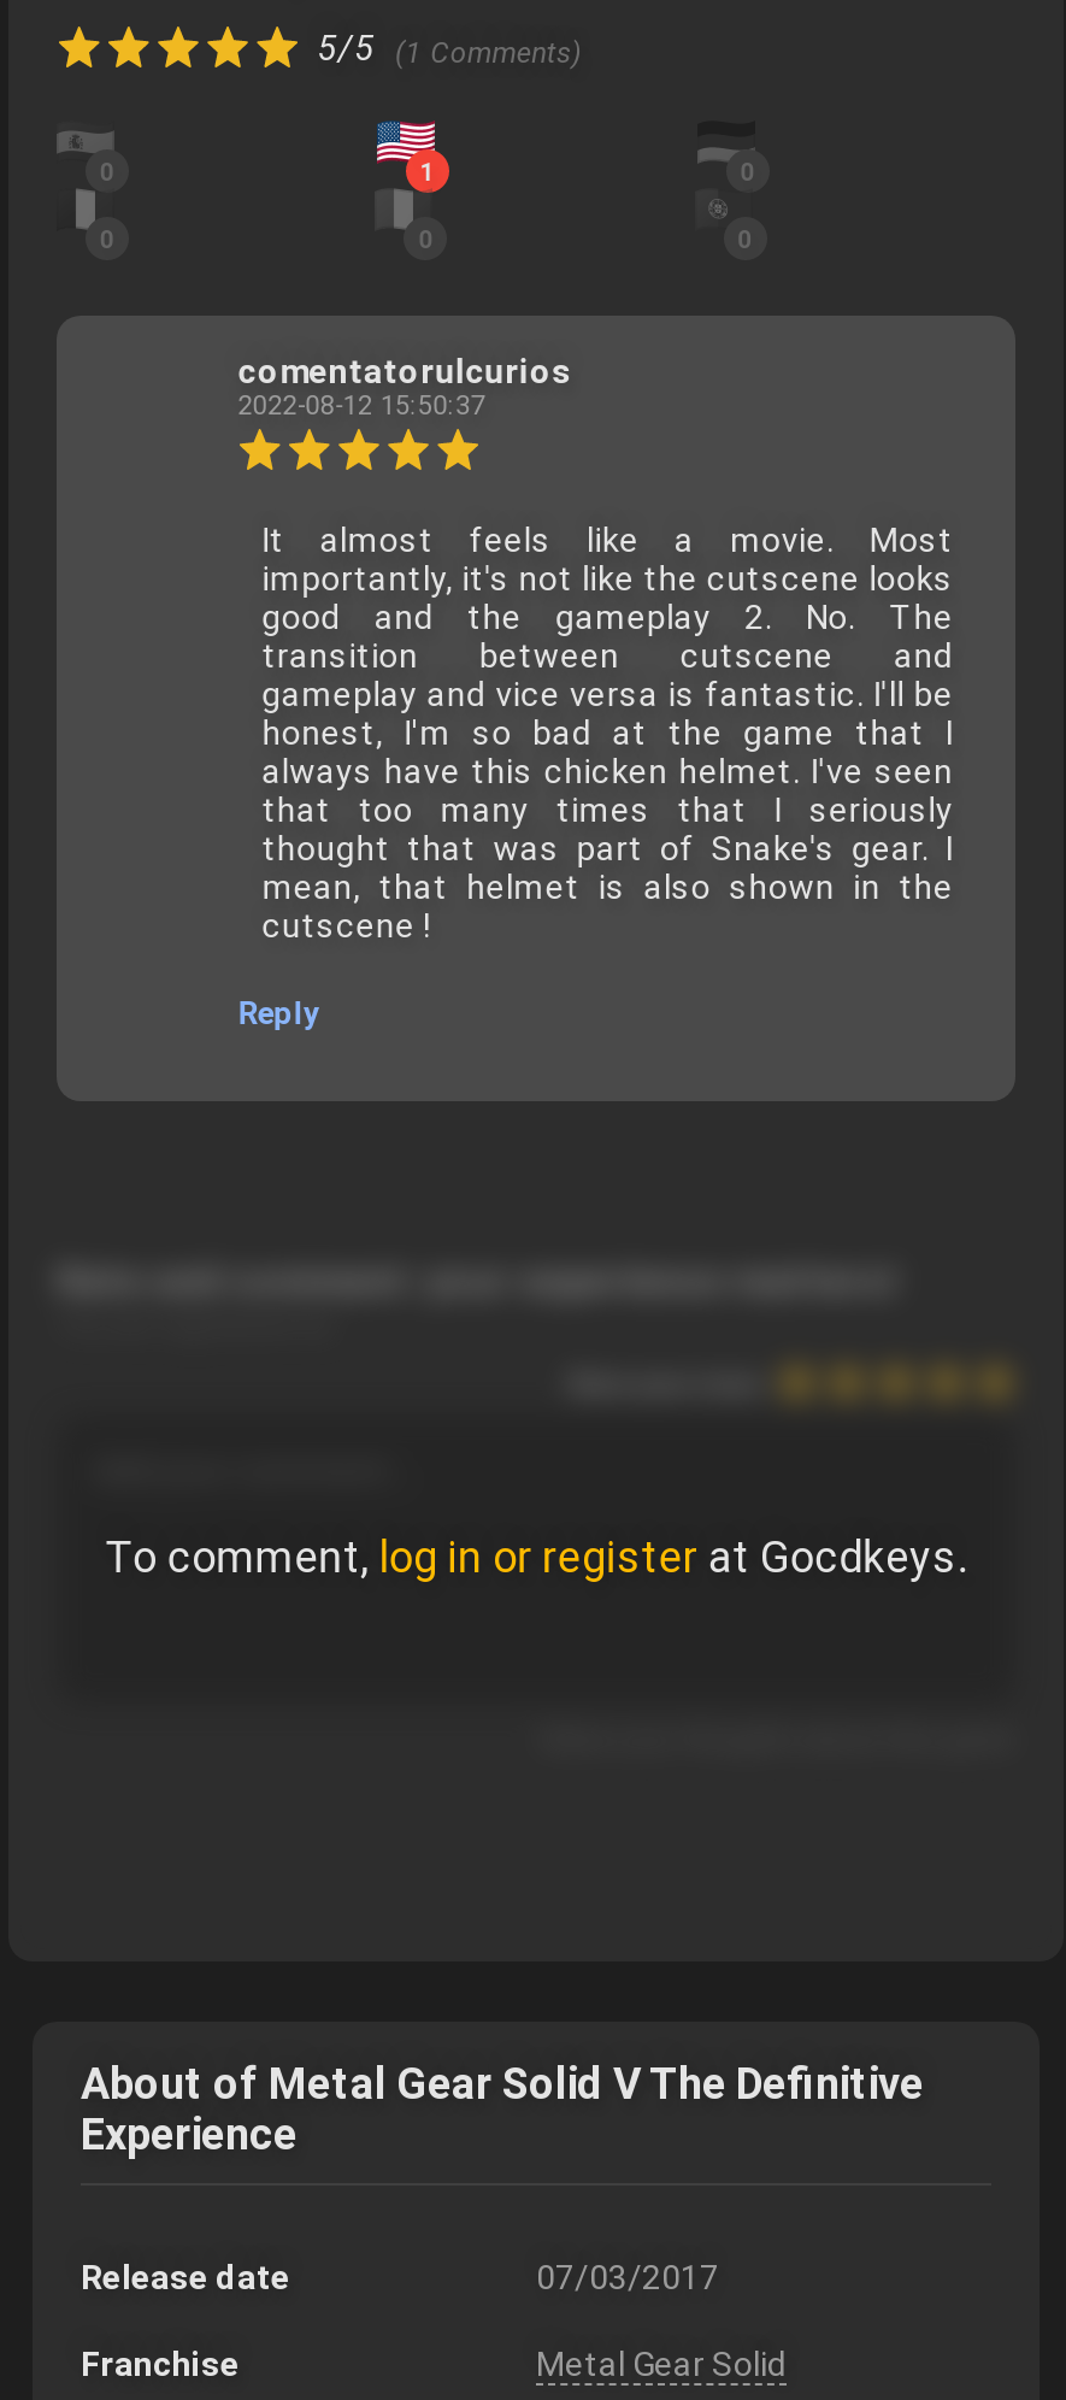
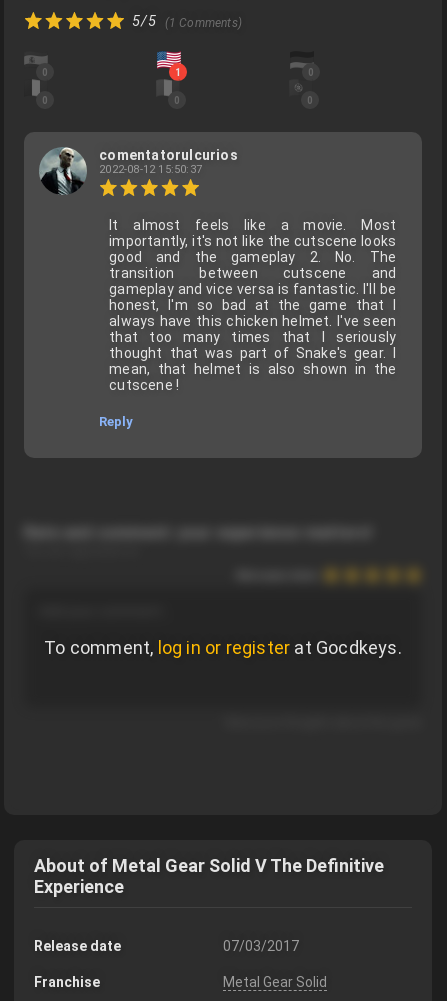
+ [image]
